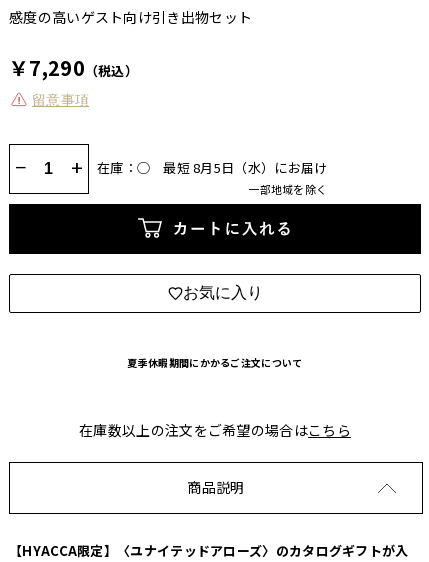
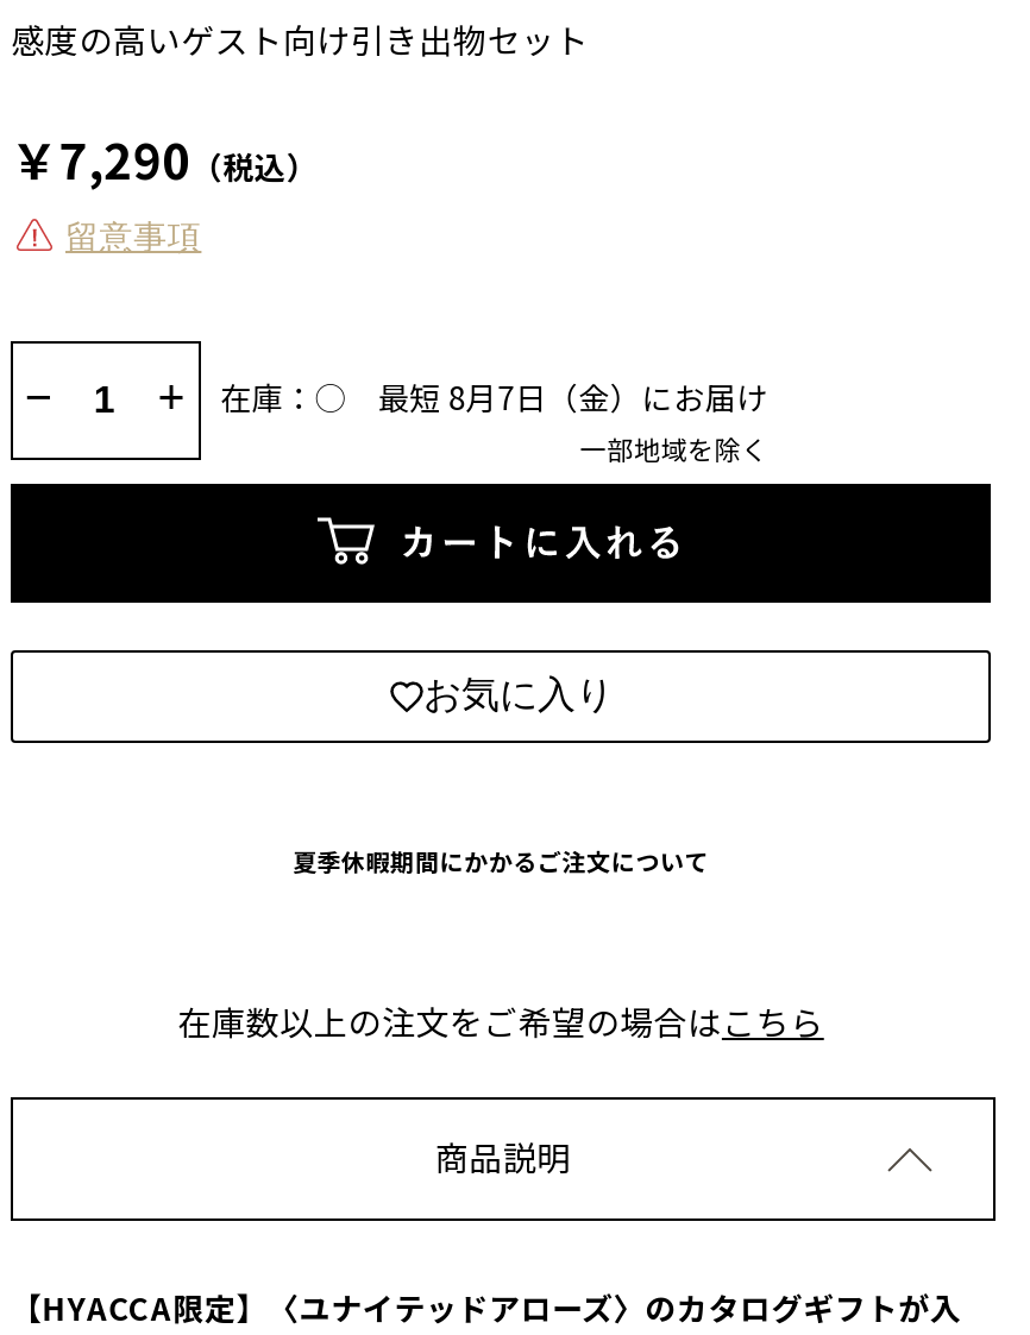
- 最短 8月5日（水）にお届け
+ 最短 8月7日（金）にお届け
